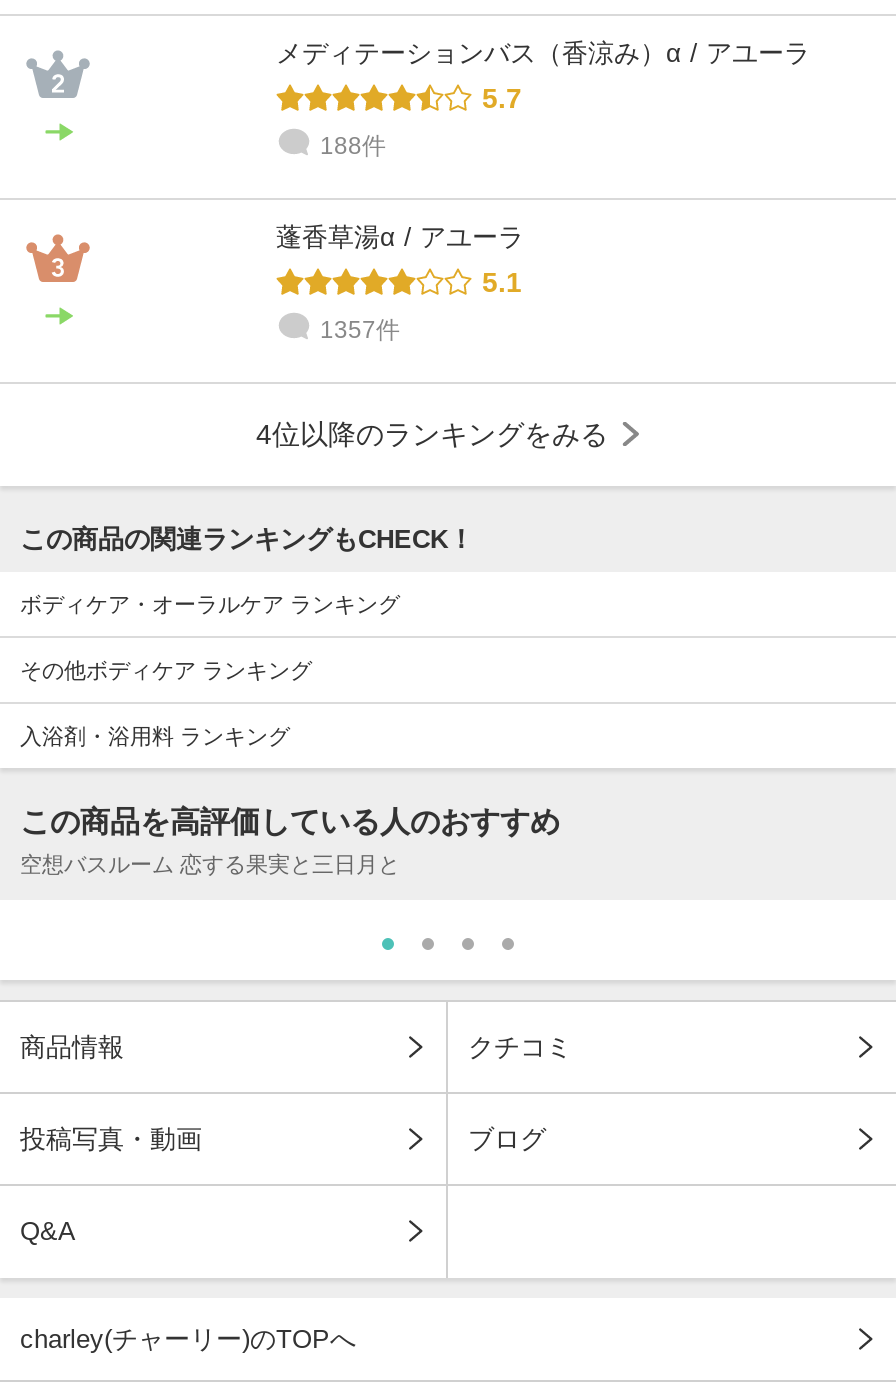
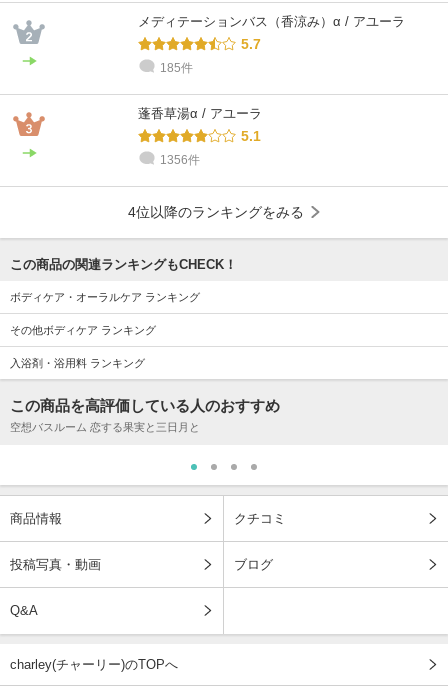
- 188件
+ 185件

- 1357件
+ 1356件
